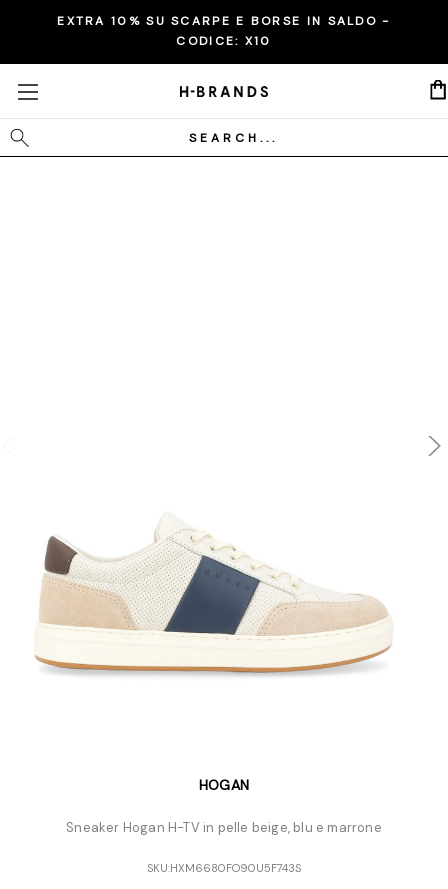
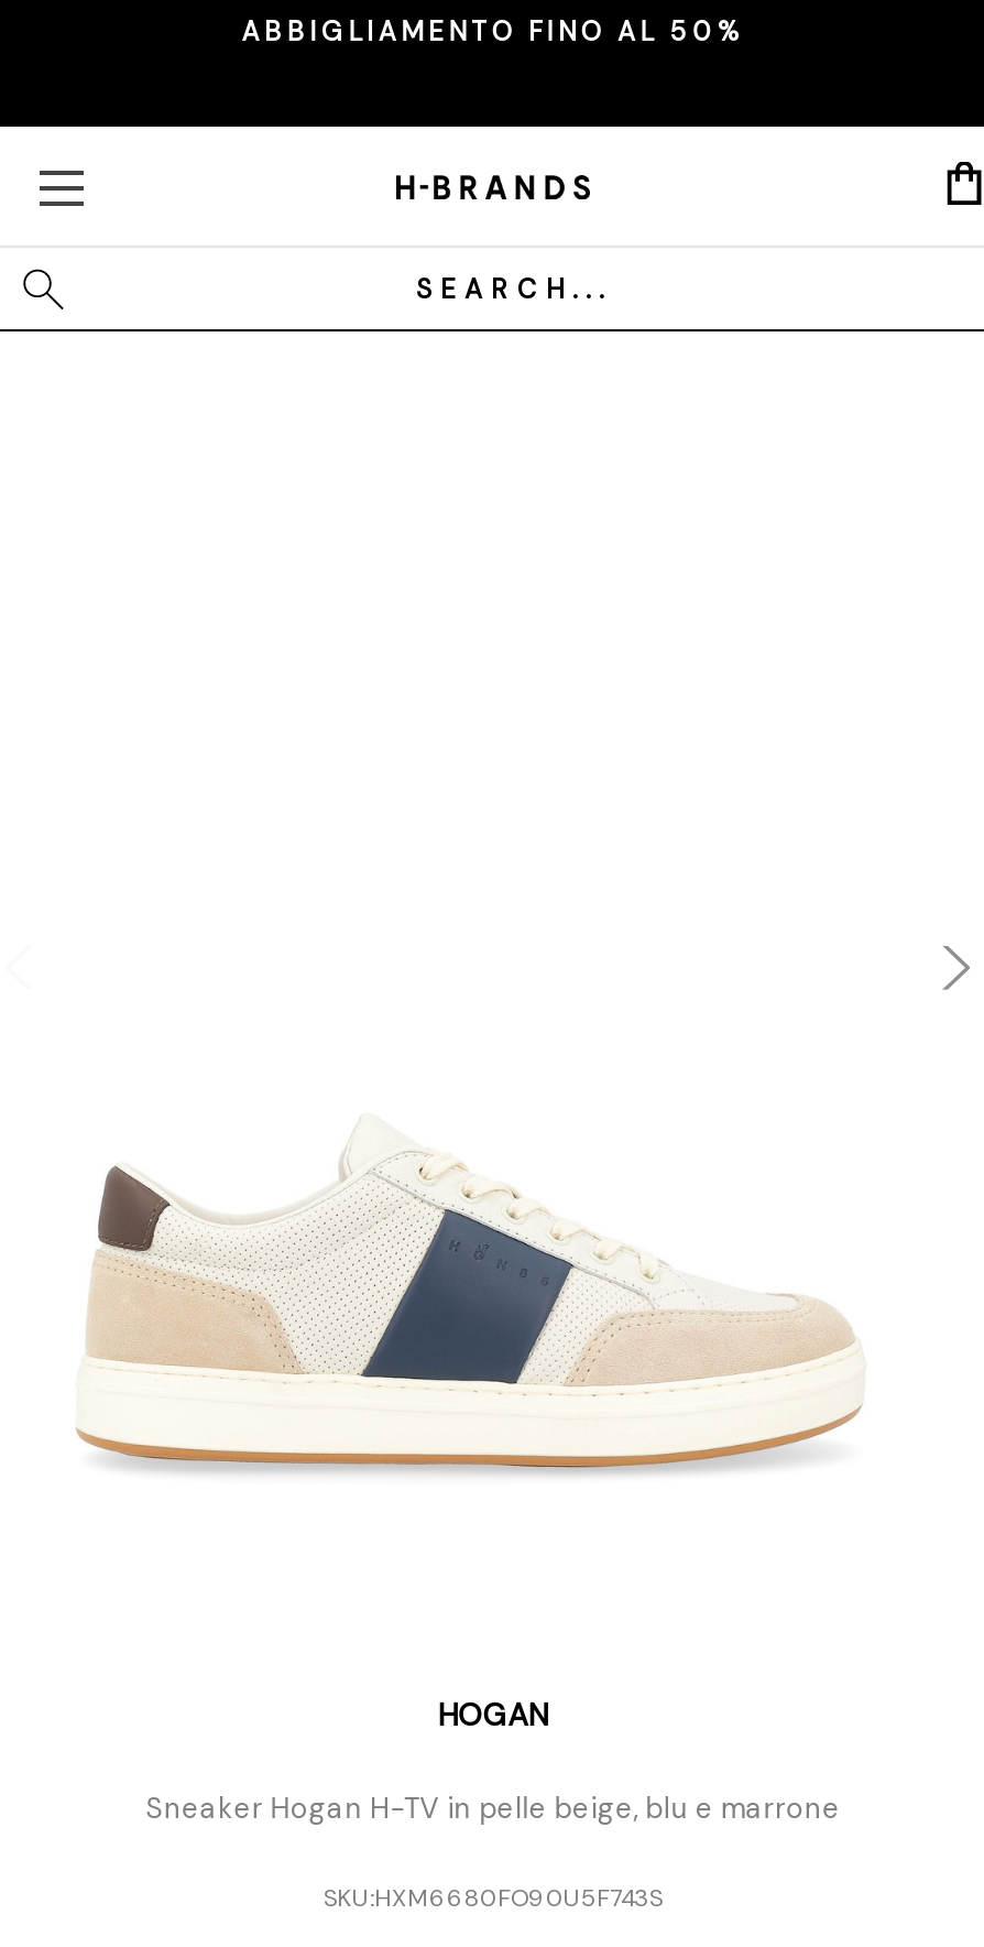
- EXTRA 10% SU SCARPE E BORSE IN SALDO -
- CODICE: X10
+ ABBIGLIAMENTO FINO AL 50%
